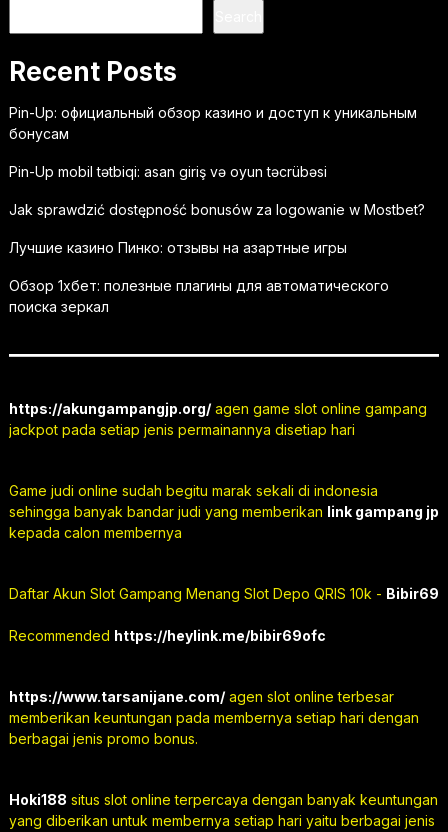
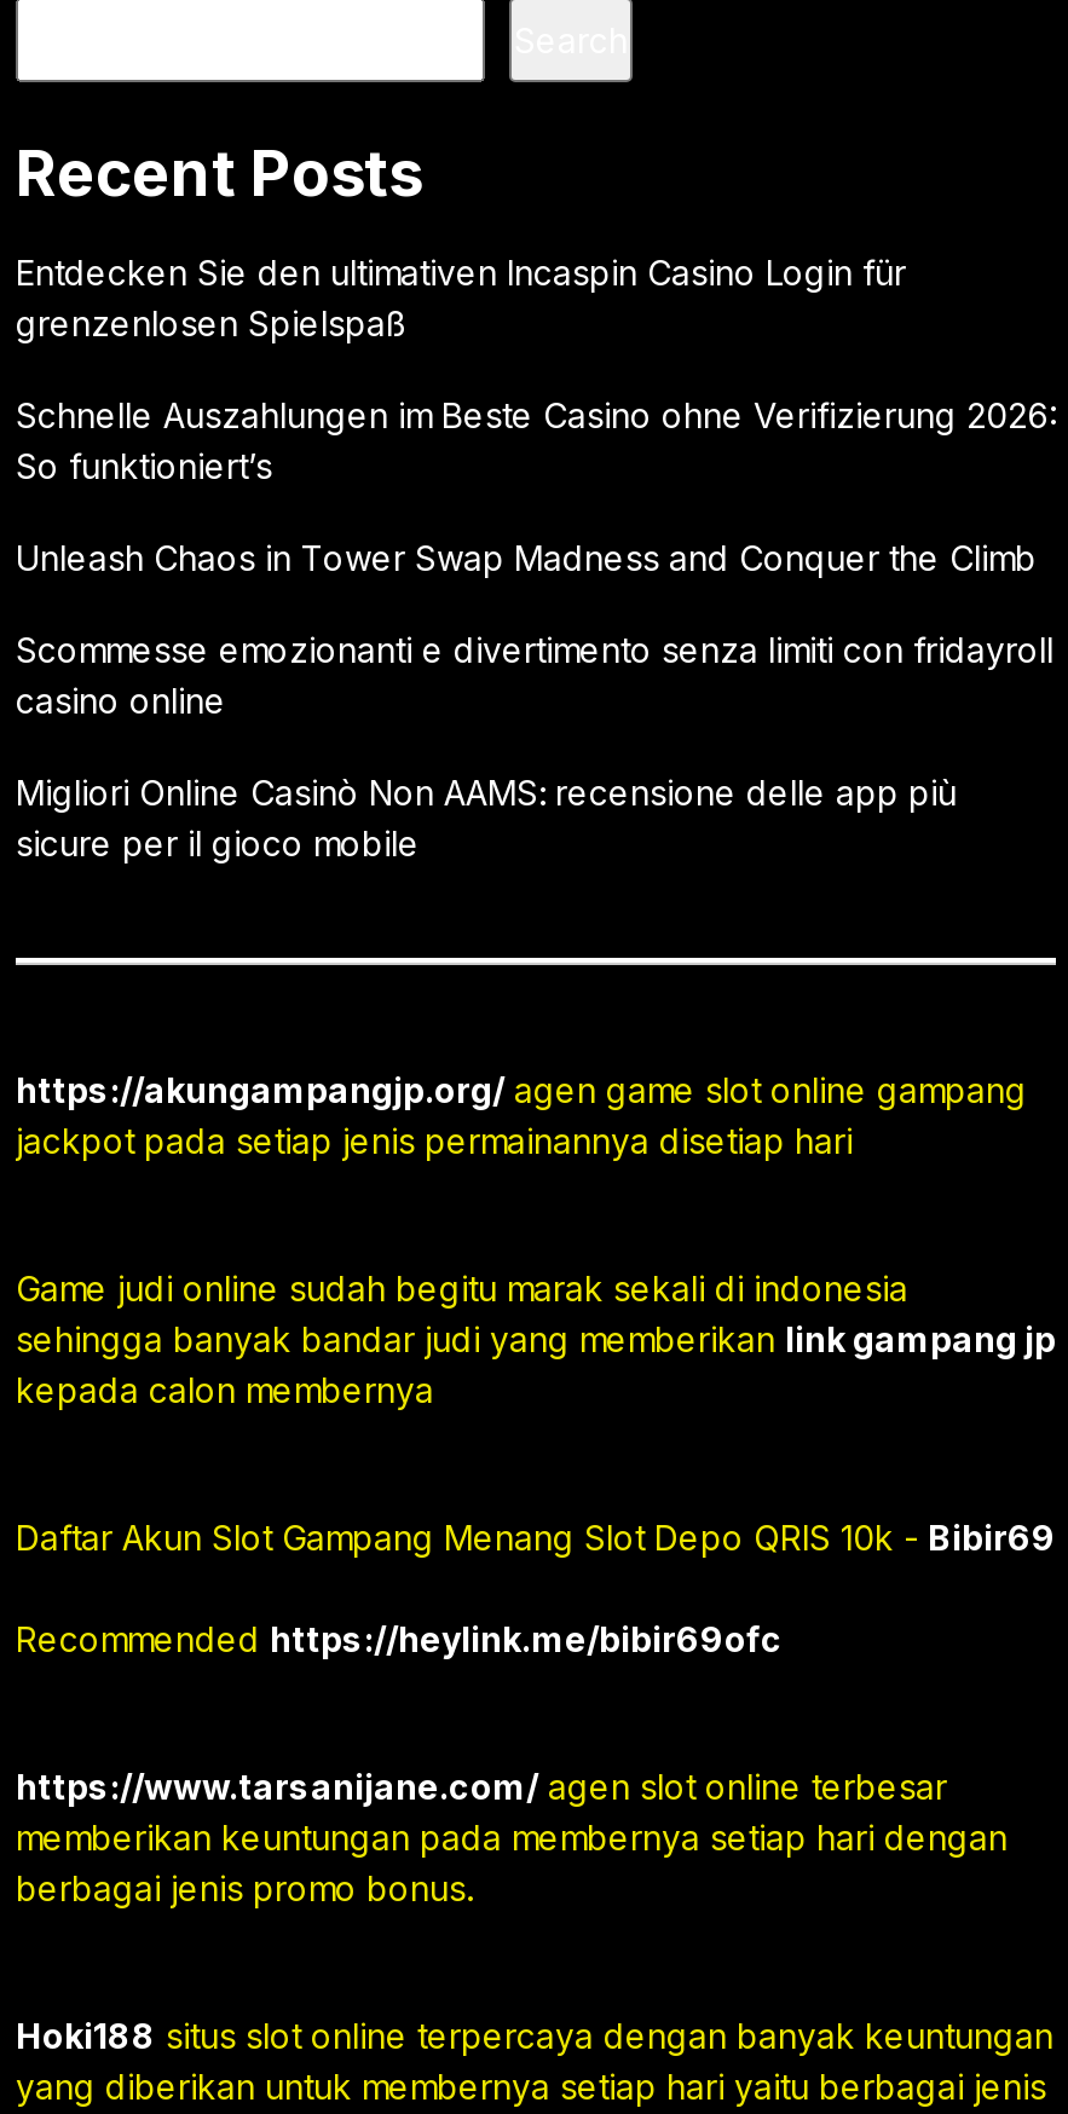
- Pin-Up: официальный обзор казино и доступ к уникальным
- бонусам
+ Entdecken Sie den ultimativen Incaspin Casino Login für
+ grenzenlosen Spielspaß

- Pin-Up mobil tətbiqi: asan giriş və oyun təcrübəsi
+ Schnelle Auszahlungen im Beste Casino ohne Verifizierung 2026:
+ So funktioniert’s

- Jak sprawdzić dostępność bonusów za logowanie w Mostbet?
+ Unleash Chaos in Tower Swap Madness and Conquer the Climb

- Лучшие казино Пинко: отзывы на азартные игры
+ Scommesse emozionanti e divertimento senza limiti con fridayroll
+ casino online

- Обзор 1хбет: полезные плагины для автоматического
- поиска зеркал
+ Migliori Online Casinò Non AAMS: recensione delle app più
+ sicure per il gioco mobile
